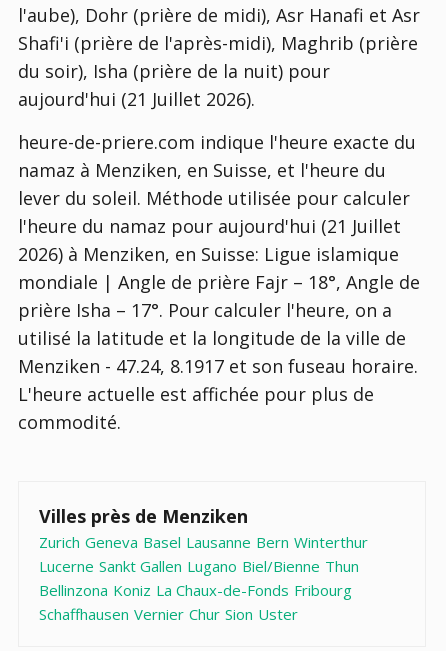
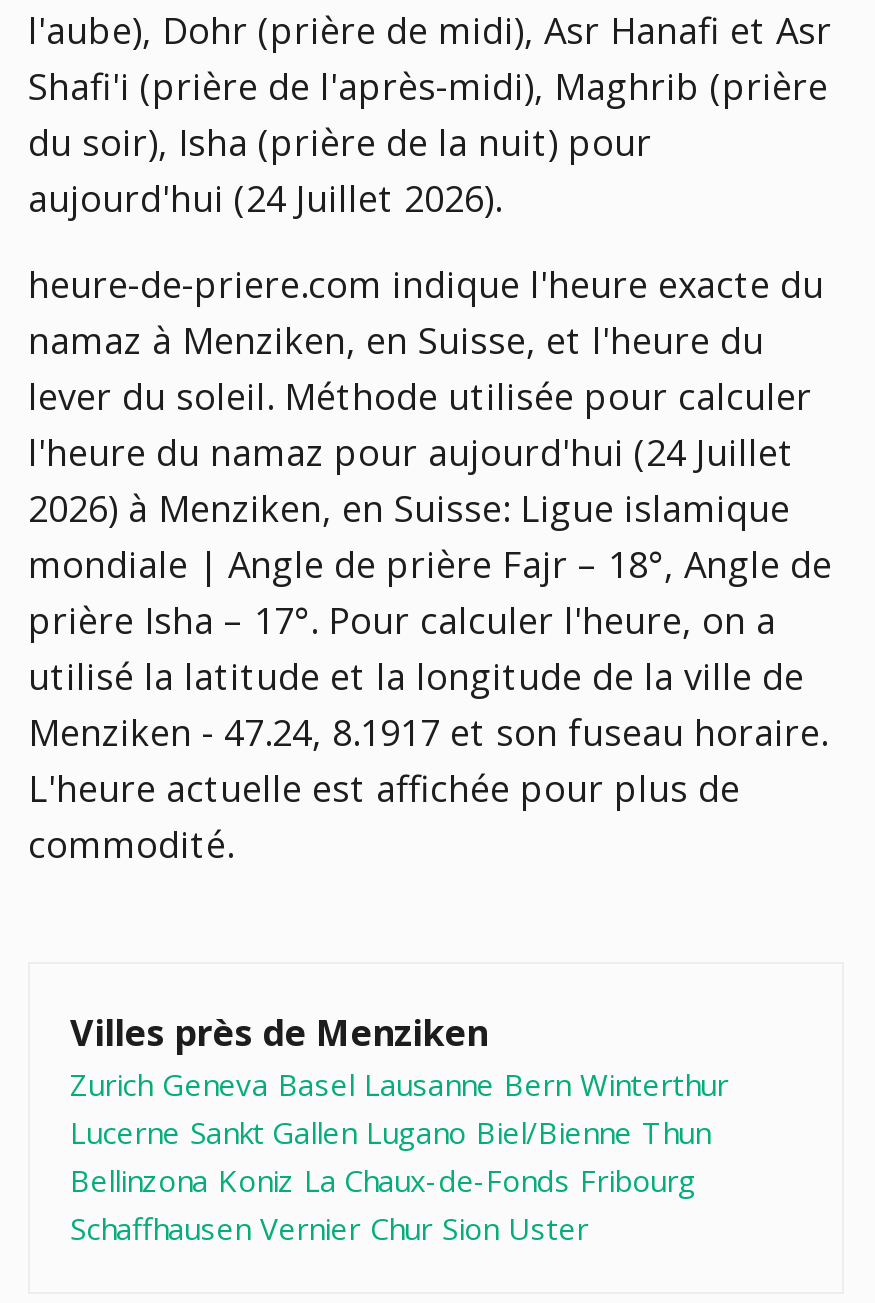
- aujourd'hui (21 Juillet 2026).
+ aujourd'hui (24 Juillet 2026).

- l'heure du namaz pour aujourd'hui (21 Juillet
+ l'heure du namaz pour aujourd'hui (24 Juillet
